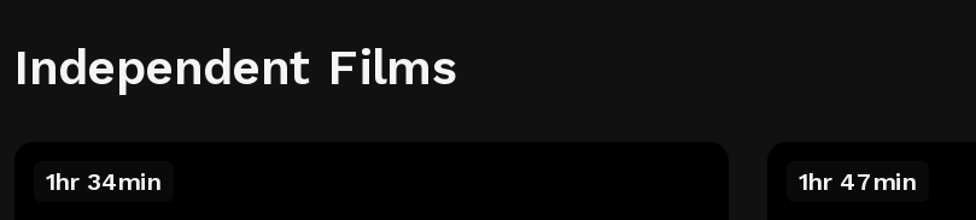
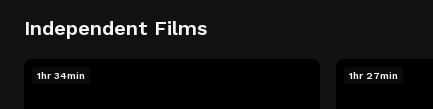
- 1hr 47min
+ 1hr 27min
